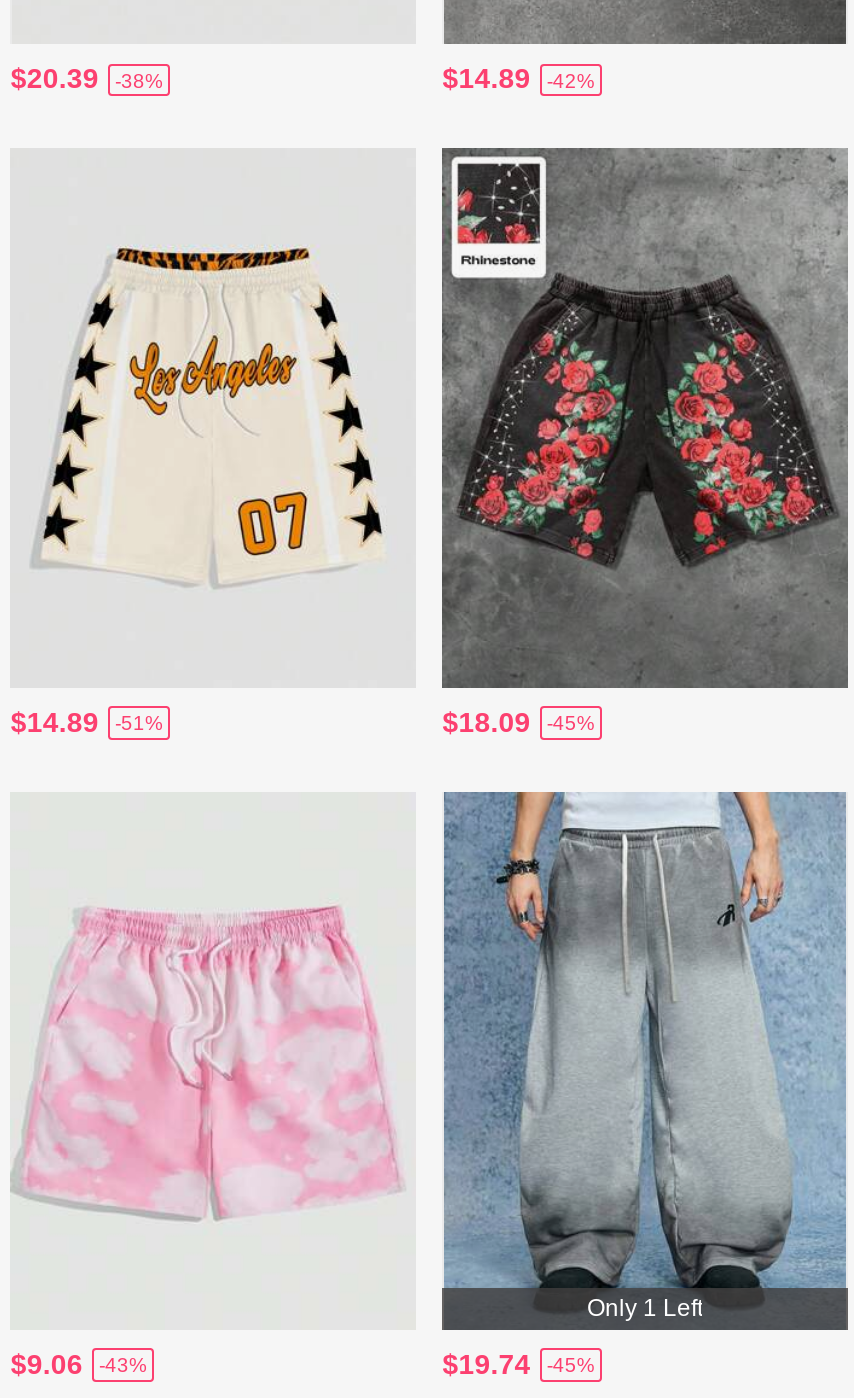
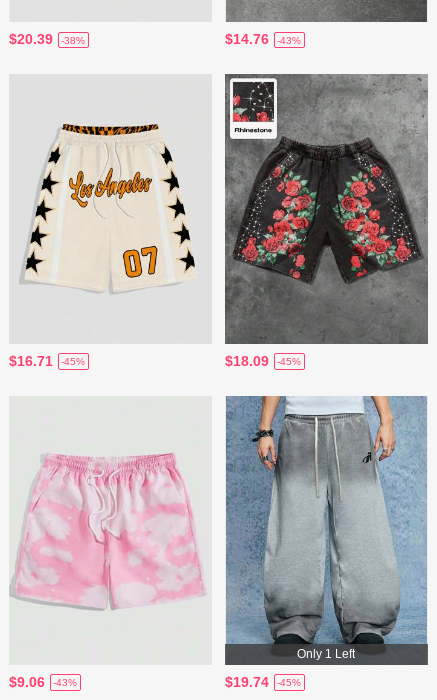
- $14.89
+ $14.76

- -42%
+ -43%

- $14.89
+ $16.71

- -51%
+ -45%
